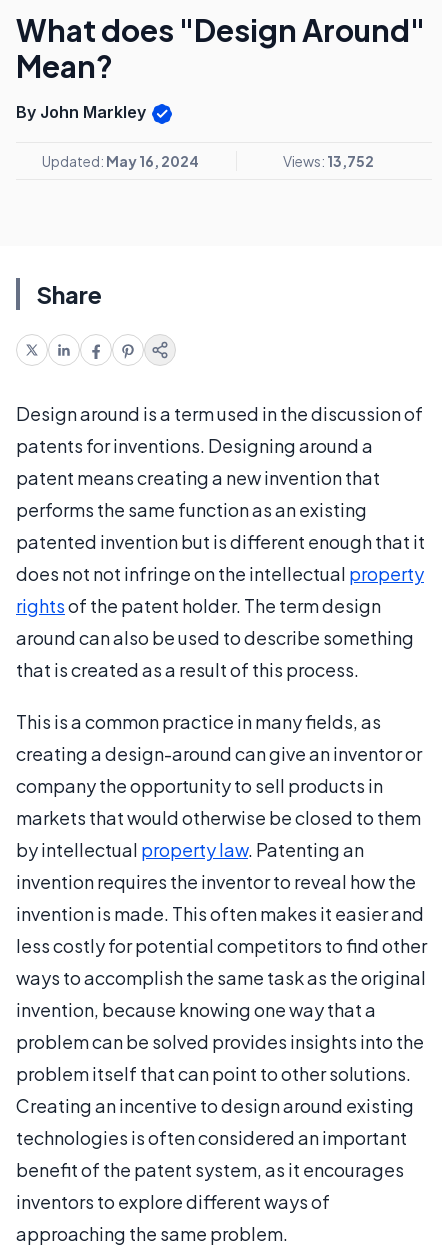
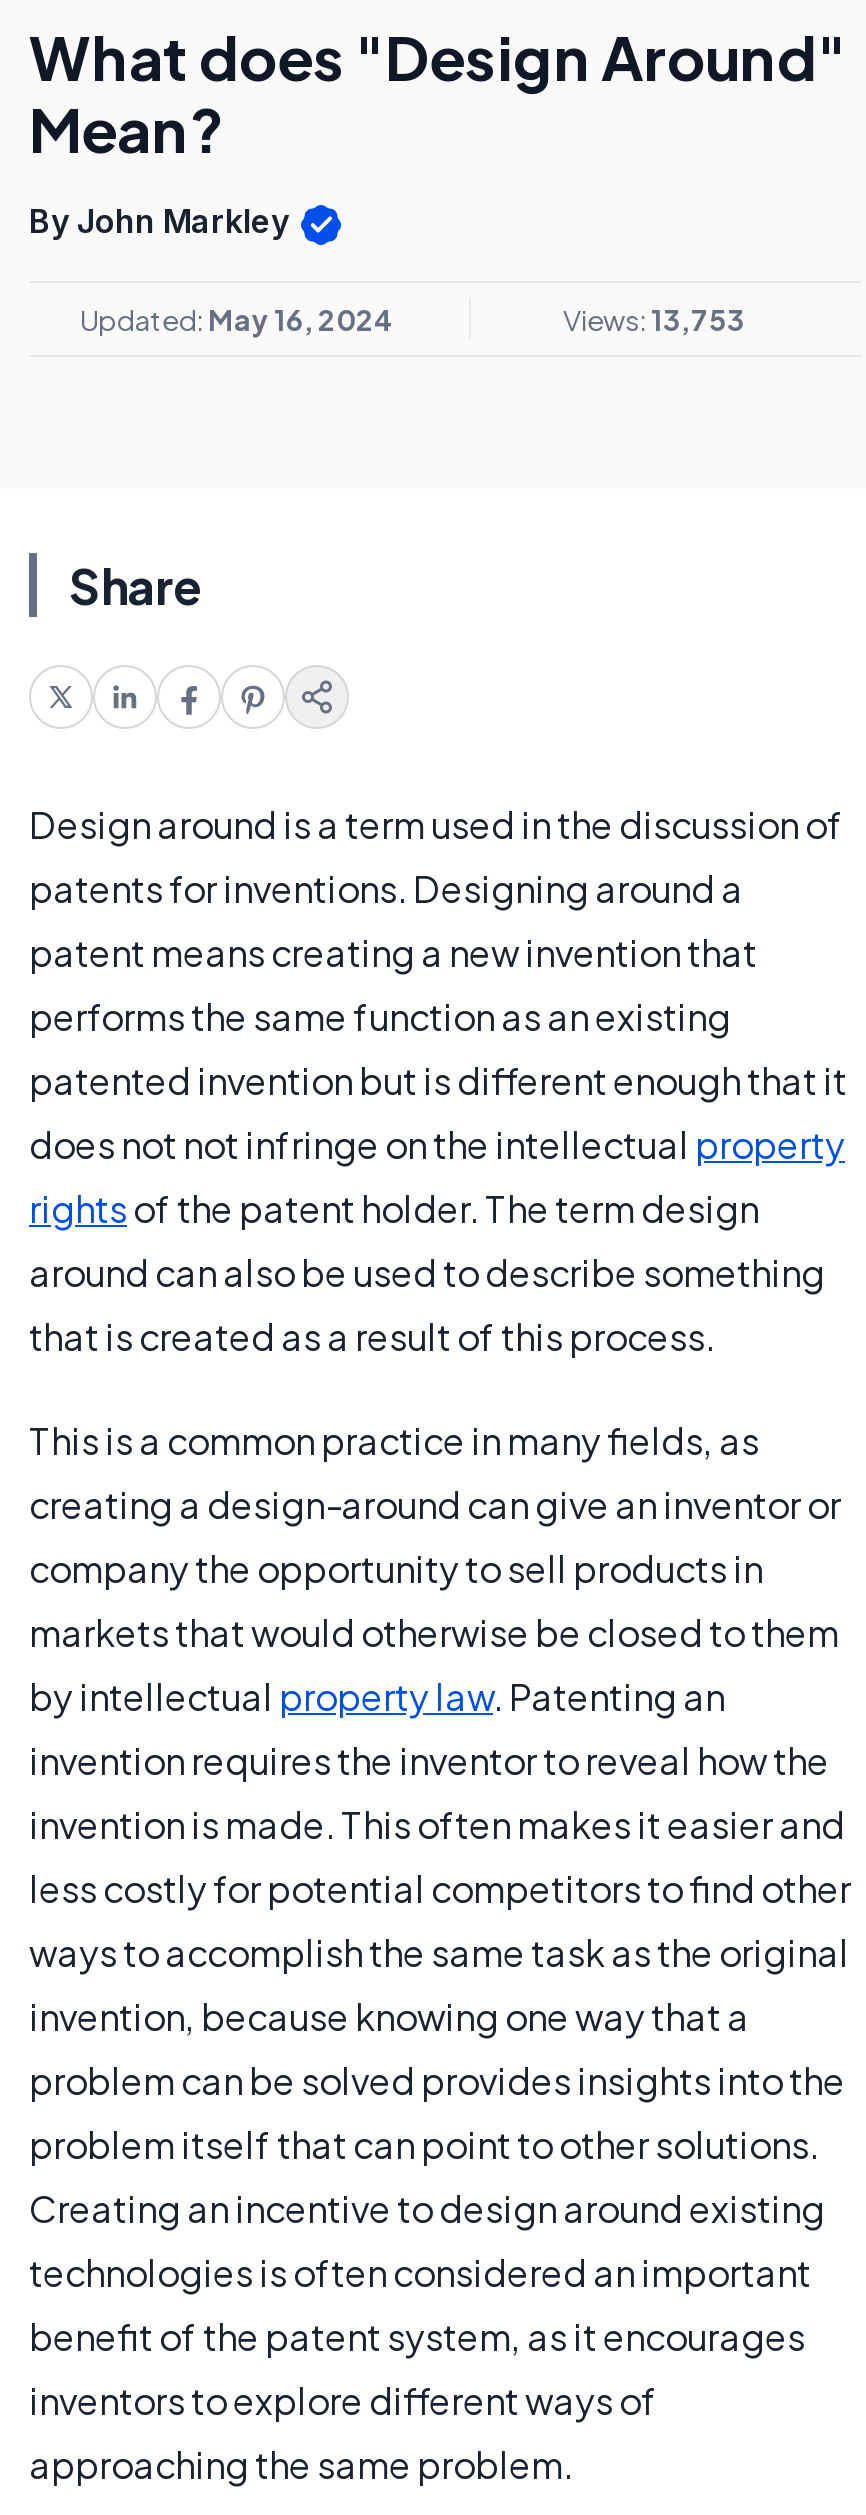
- Views: 13,752
+ Views: 13,753
